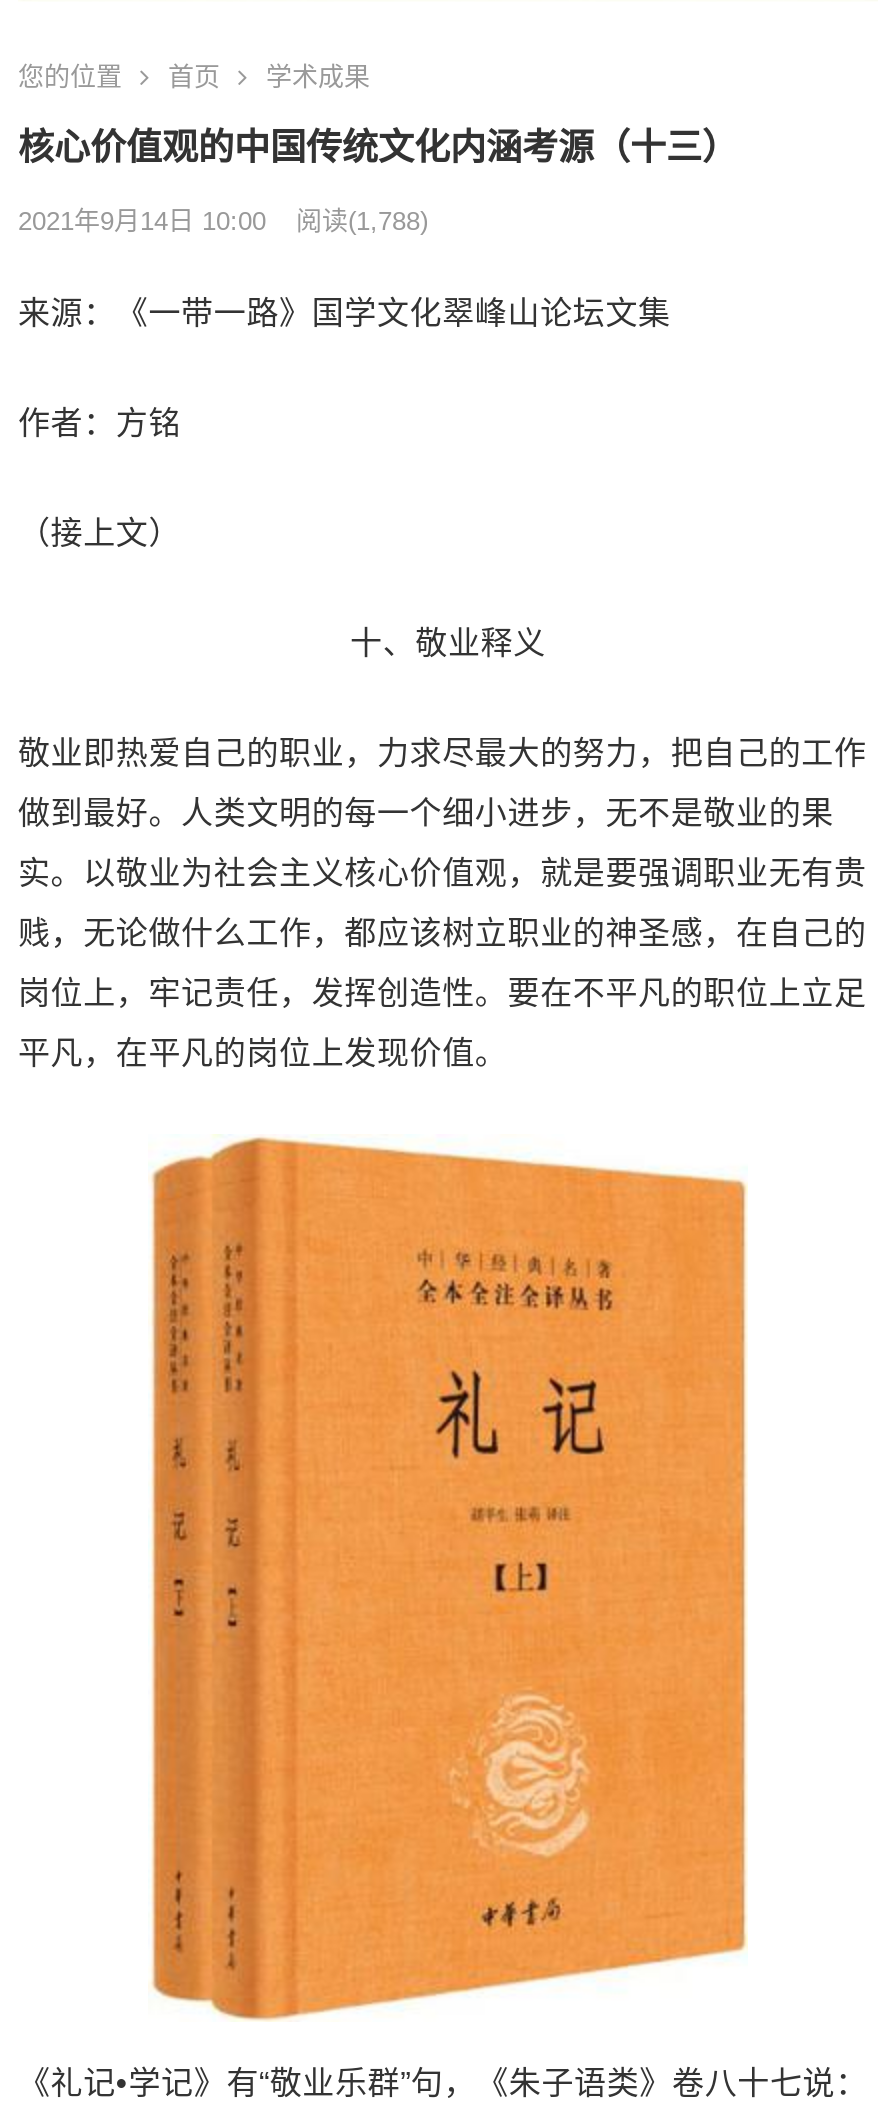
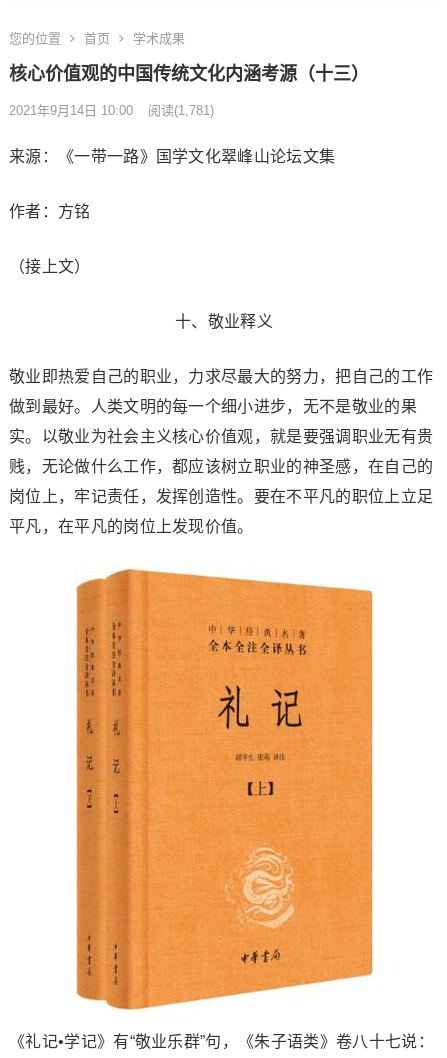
- 2021年9月14日 10:00 阅读(1,788)
+ 2021年9月14日 10:00 阅读(1,781)
